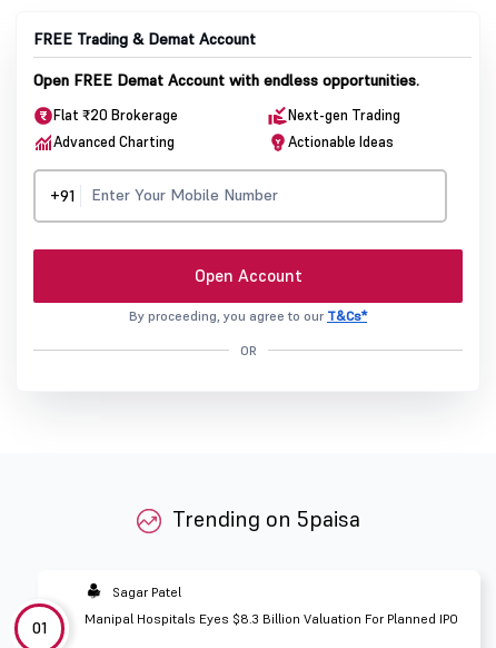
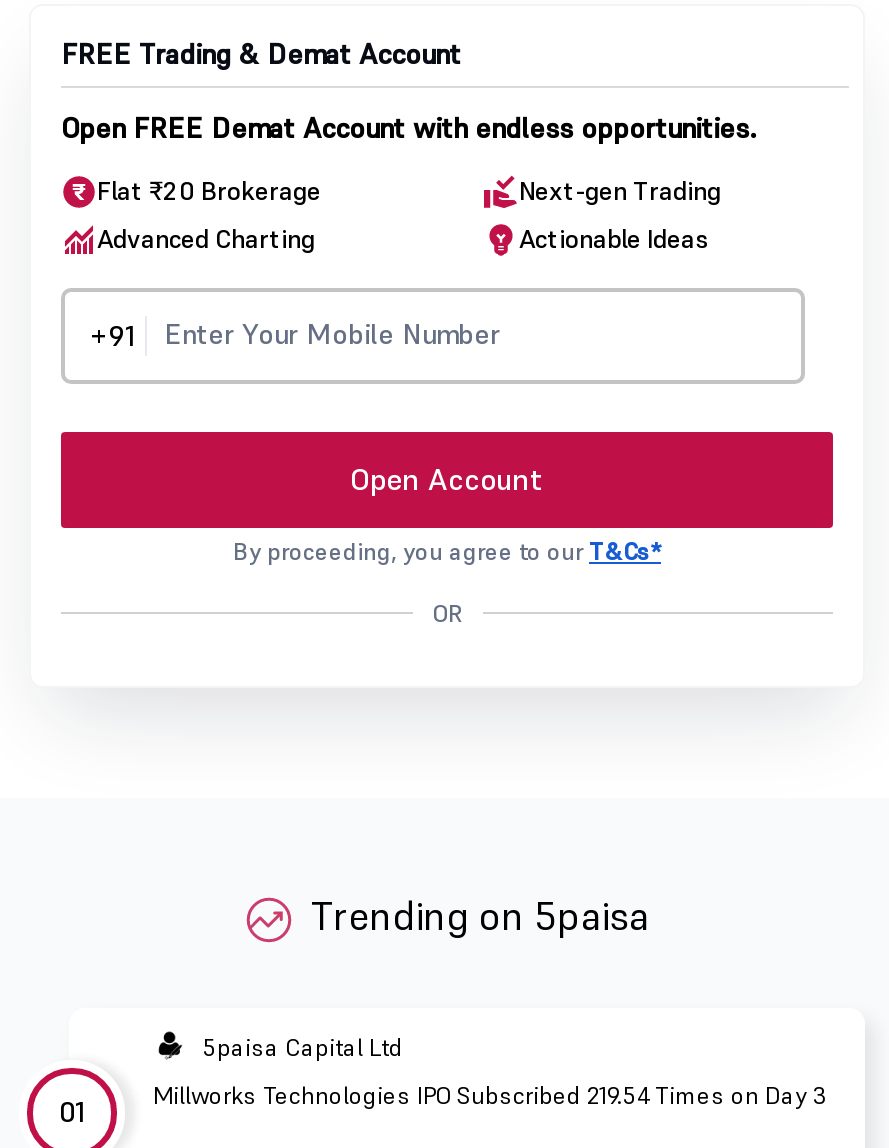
- Sagar Patel
+ 5paisa Capital Ltd

- Manipal Hospitals Eyes $8.3 Billion Valuation For Planned IPO
+ Millworks Technologies IPO Subscribed 219.54 Times on Day 3
